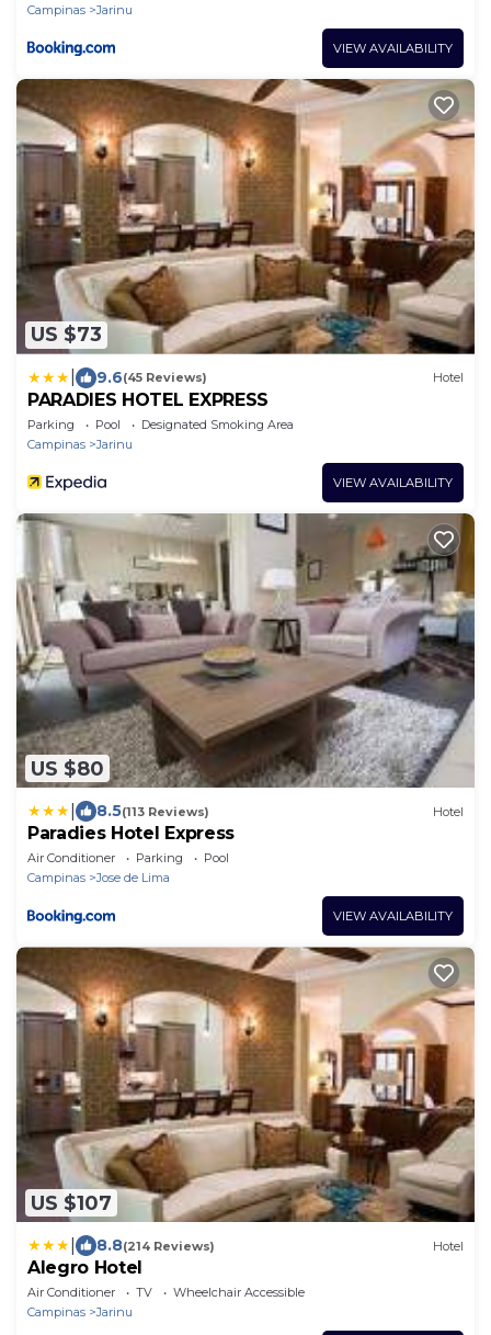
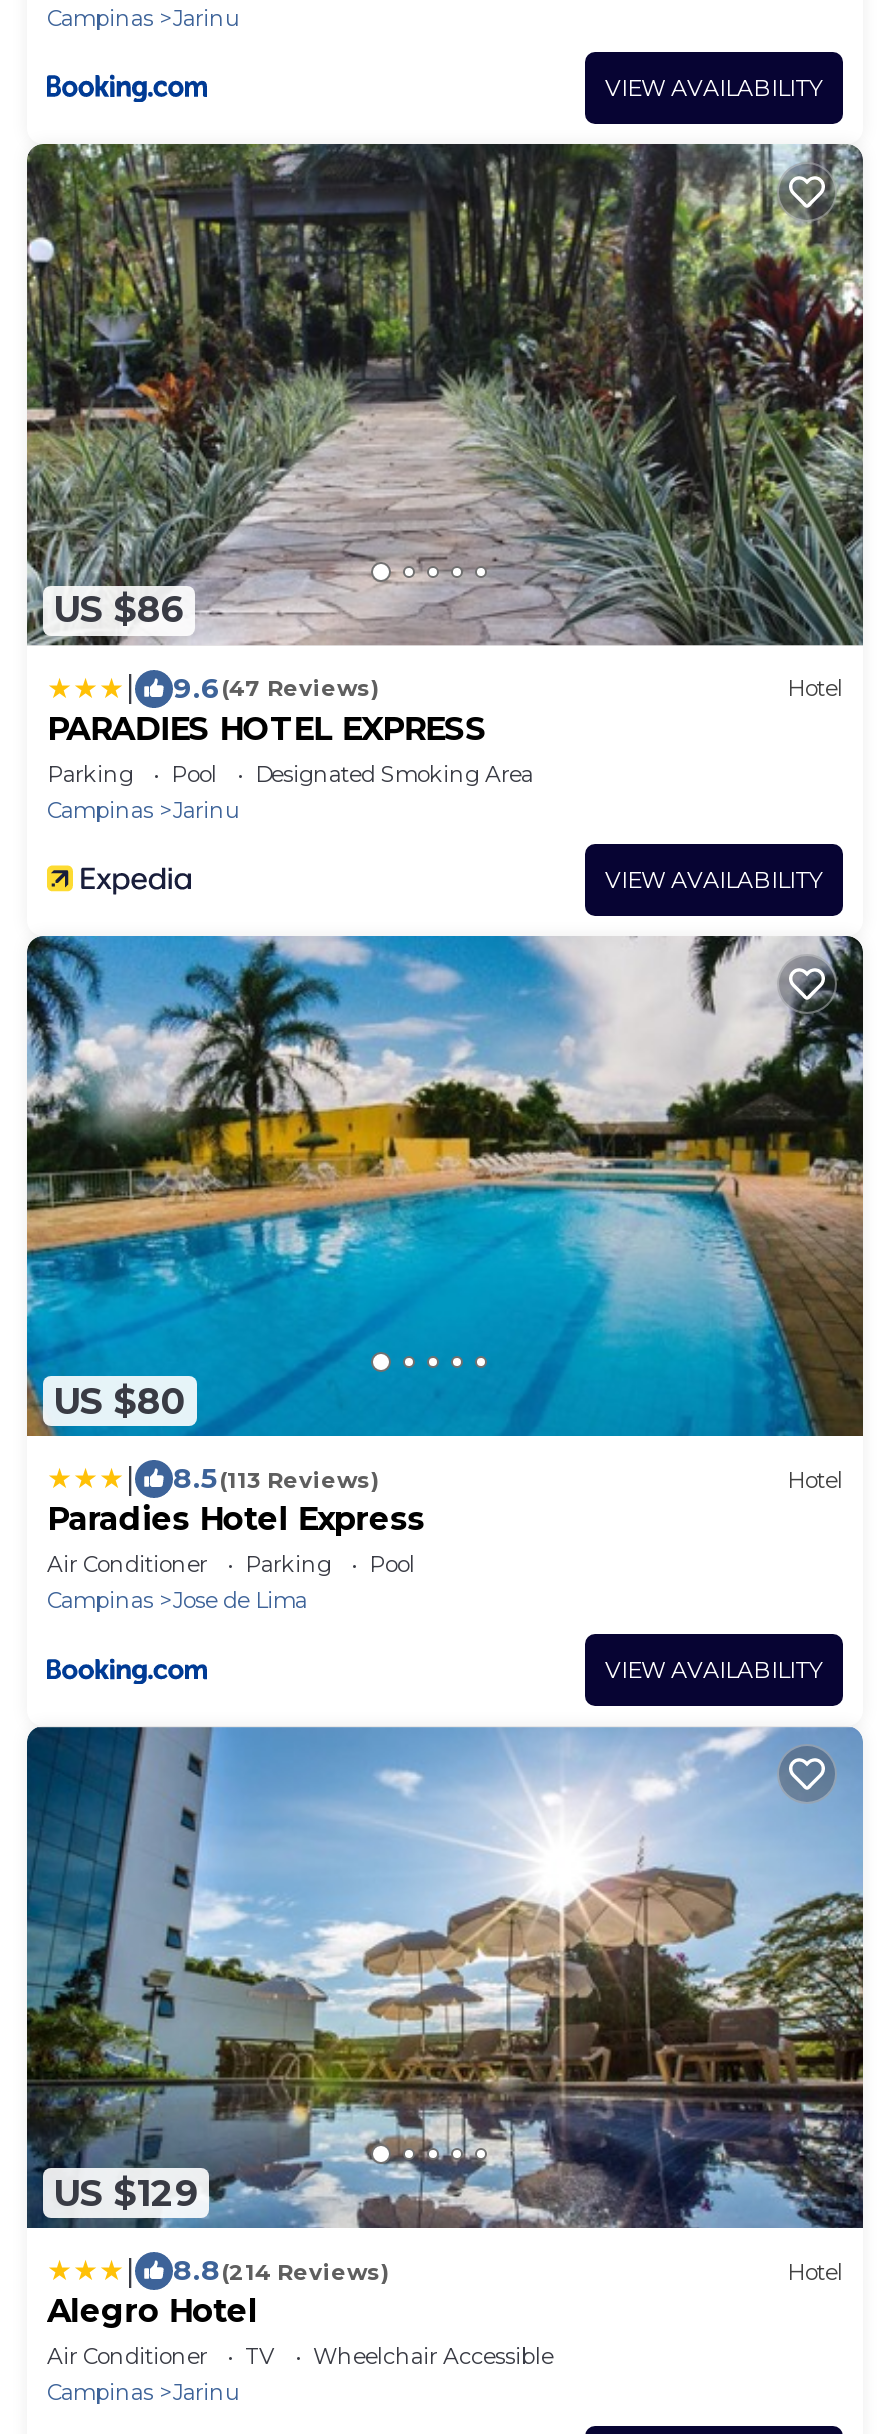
- [image]
- US $73
+ [image]
+ US $86

- 9.6(45 Reviews)
+ 9.6(47 Reviews)

- [image]
+ [image]

- [image]
- US $107
+ [image]
+ US $129
